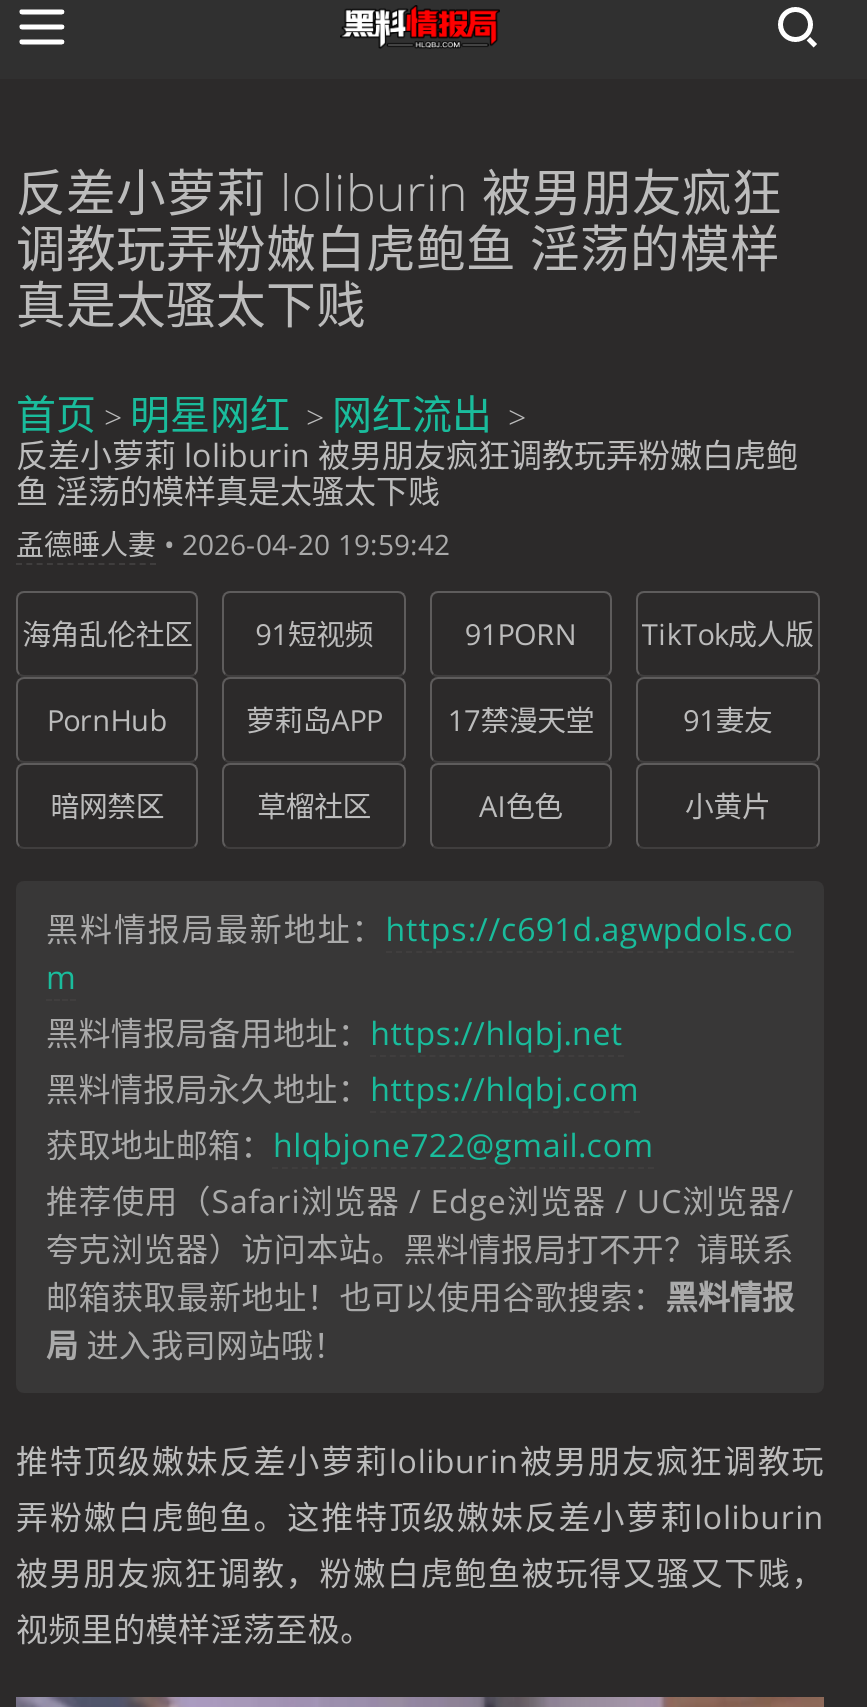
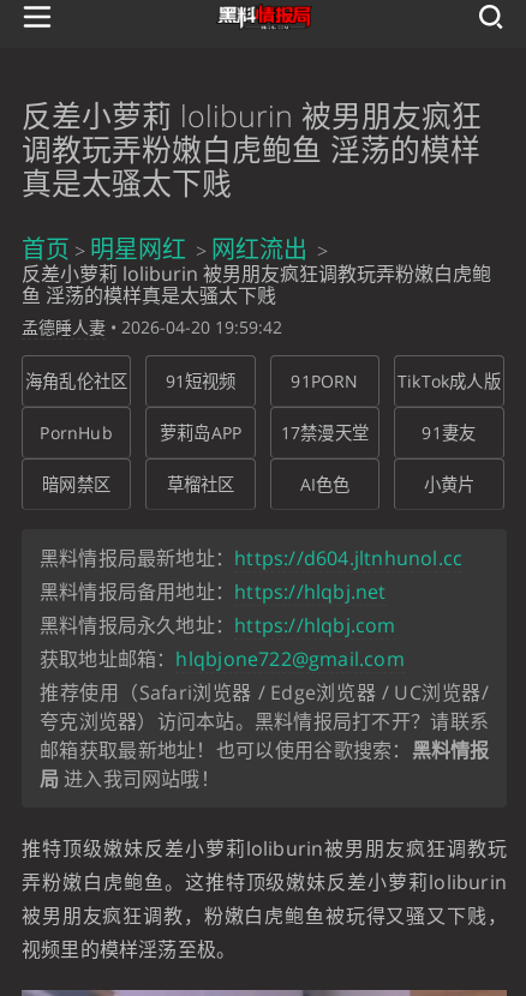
- 黑料情报局最新地址：https://c691d.agwpdols.co
- m
+ 黑料情报局最新地址：https://d604.jltnhunol.cc
